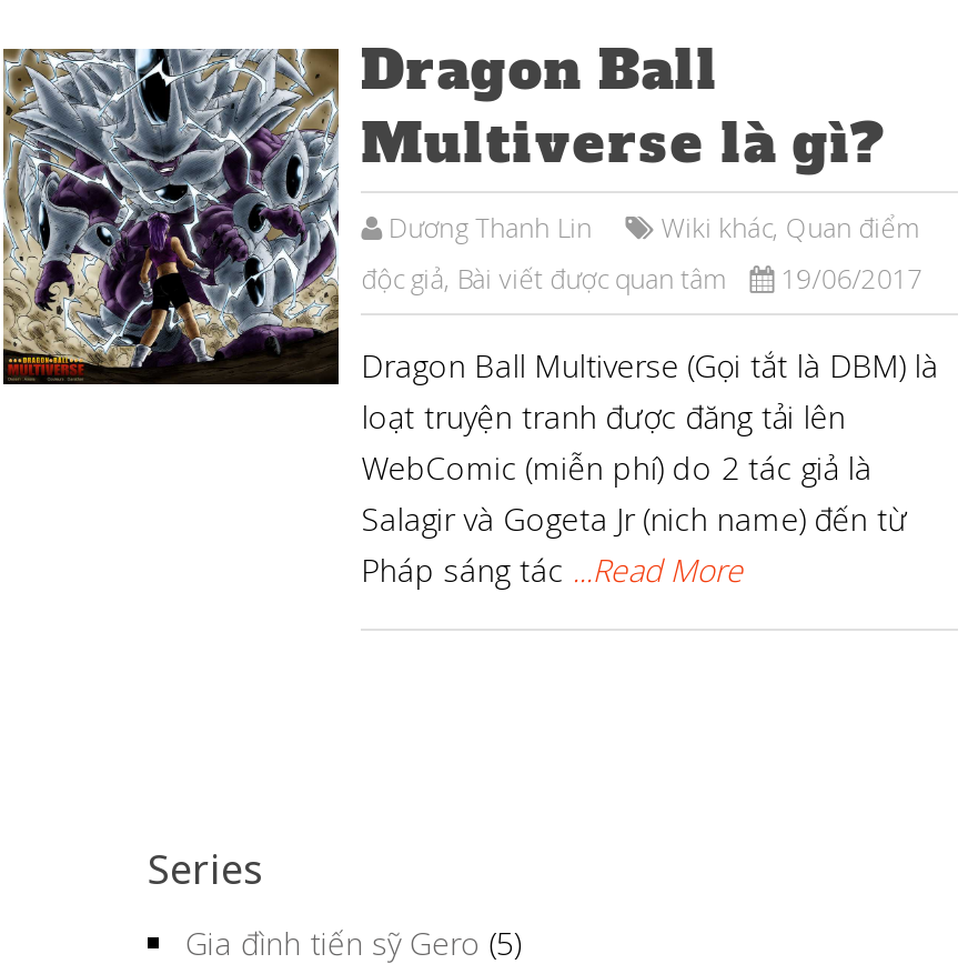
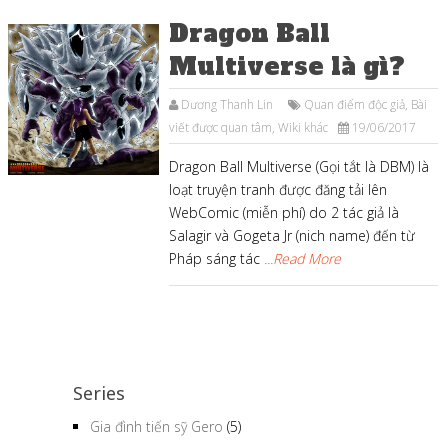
- Wiki khác, Quan điểm
- độc giả, Bài viết được quan tâm
+ Quan điểm độc giả, Bài
+ viết được quan tâm, Wiki khác
